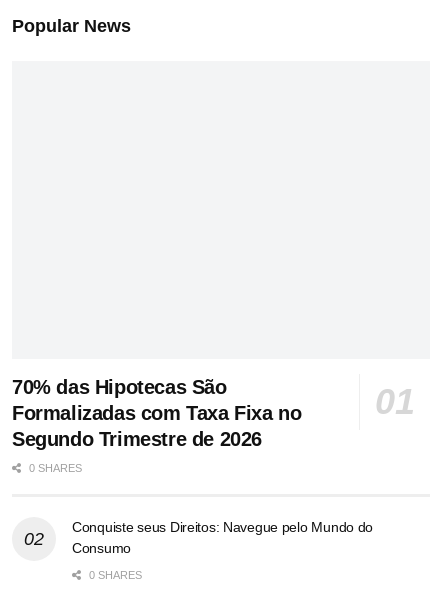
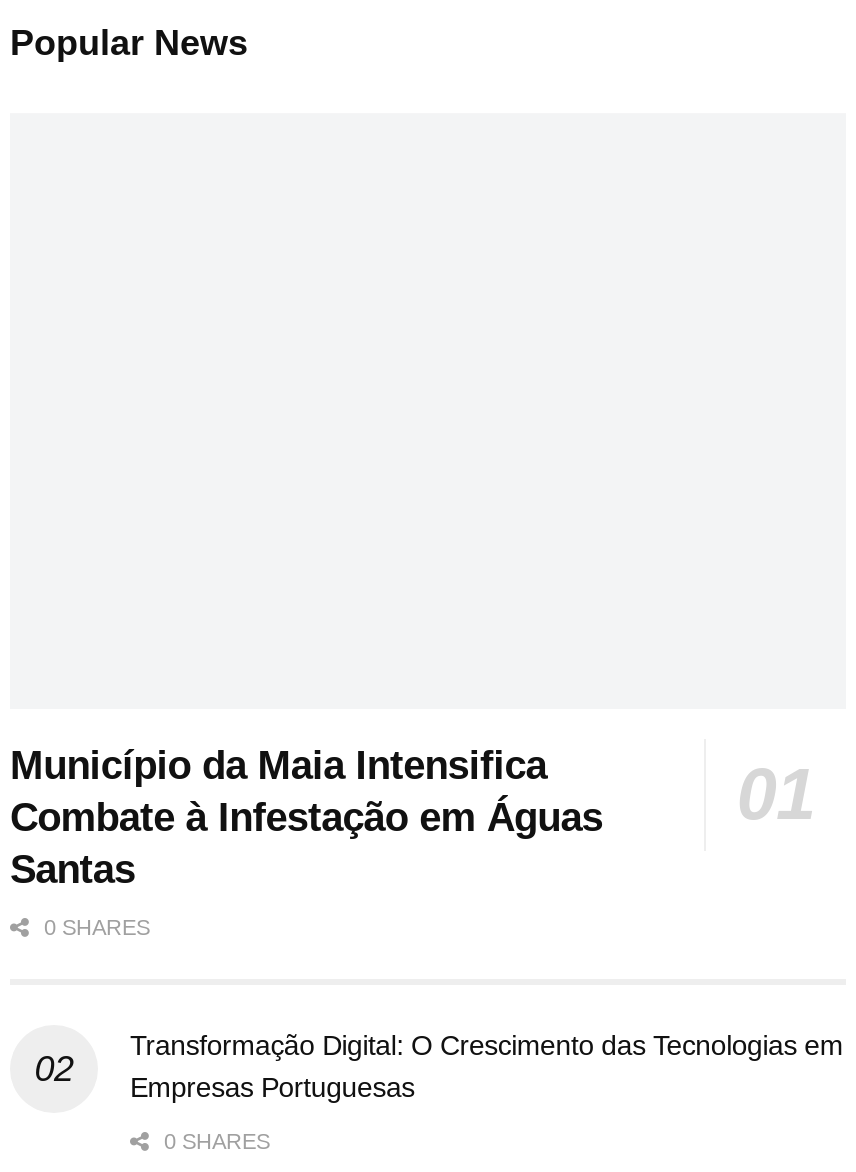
- 70% das Hipotecas São
- Formalizadas com Taxa Fixa no
- Segundo Trimestre de 2026
+ Município da Maia Intensifica
+ Combate à Infestação em Águas
+ Santas

- Conquiste seus Direitos: Navegue pelo Mundo do
- Consumo
+ Transformação Digital: O Crescimento das Tecnologias em
+ Empresas Portuguesas
